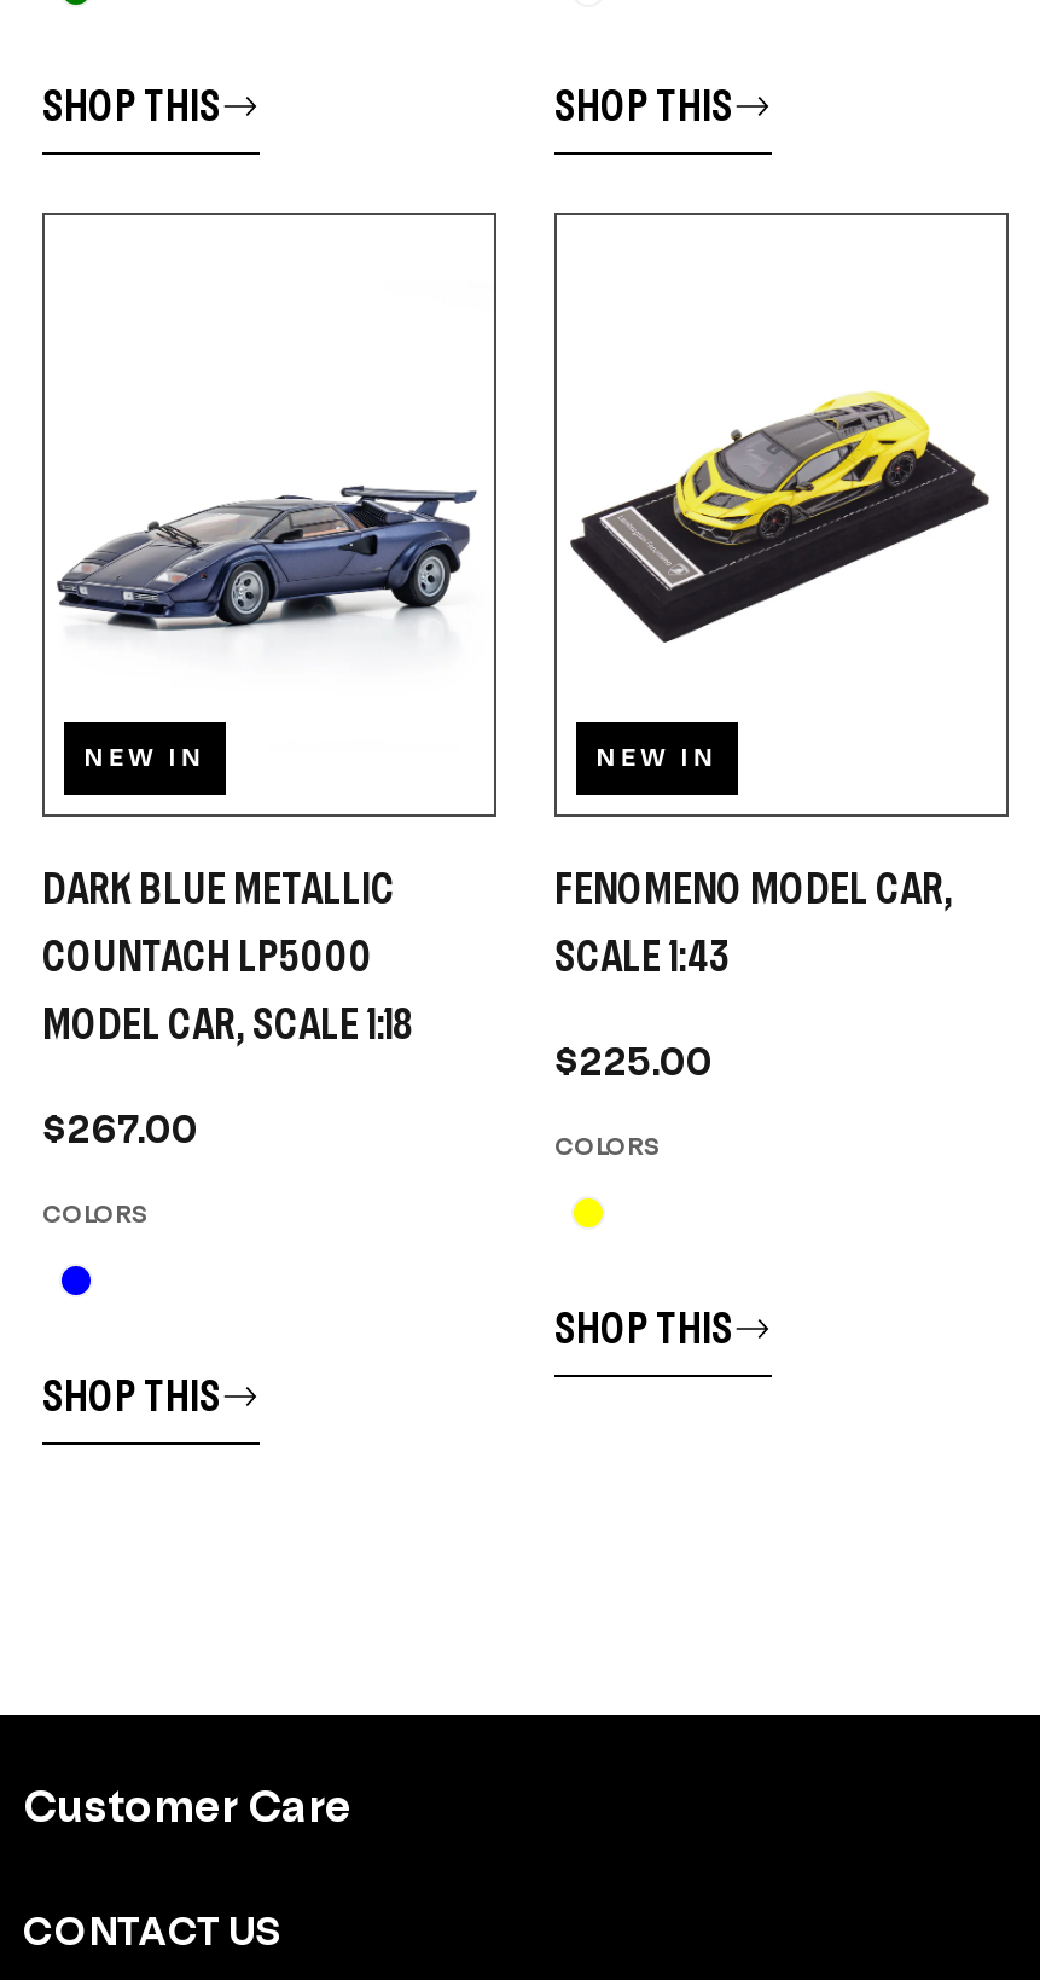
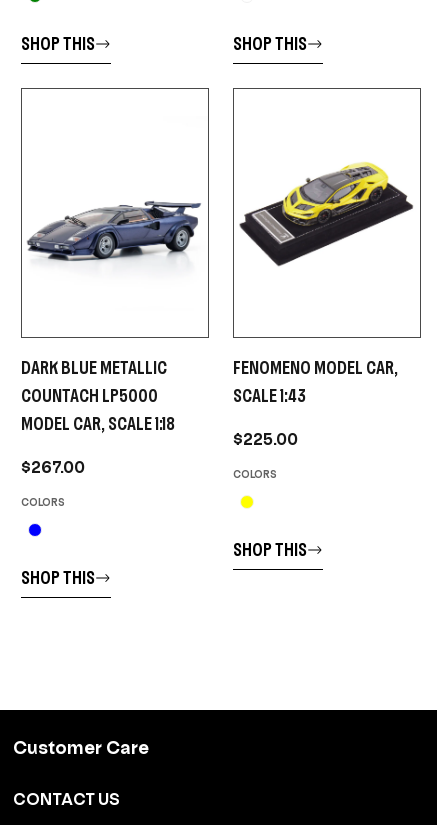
- NEW IN

- NEW IN
